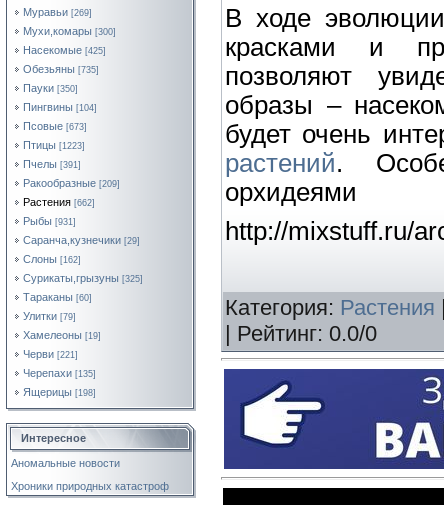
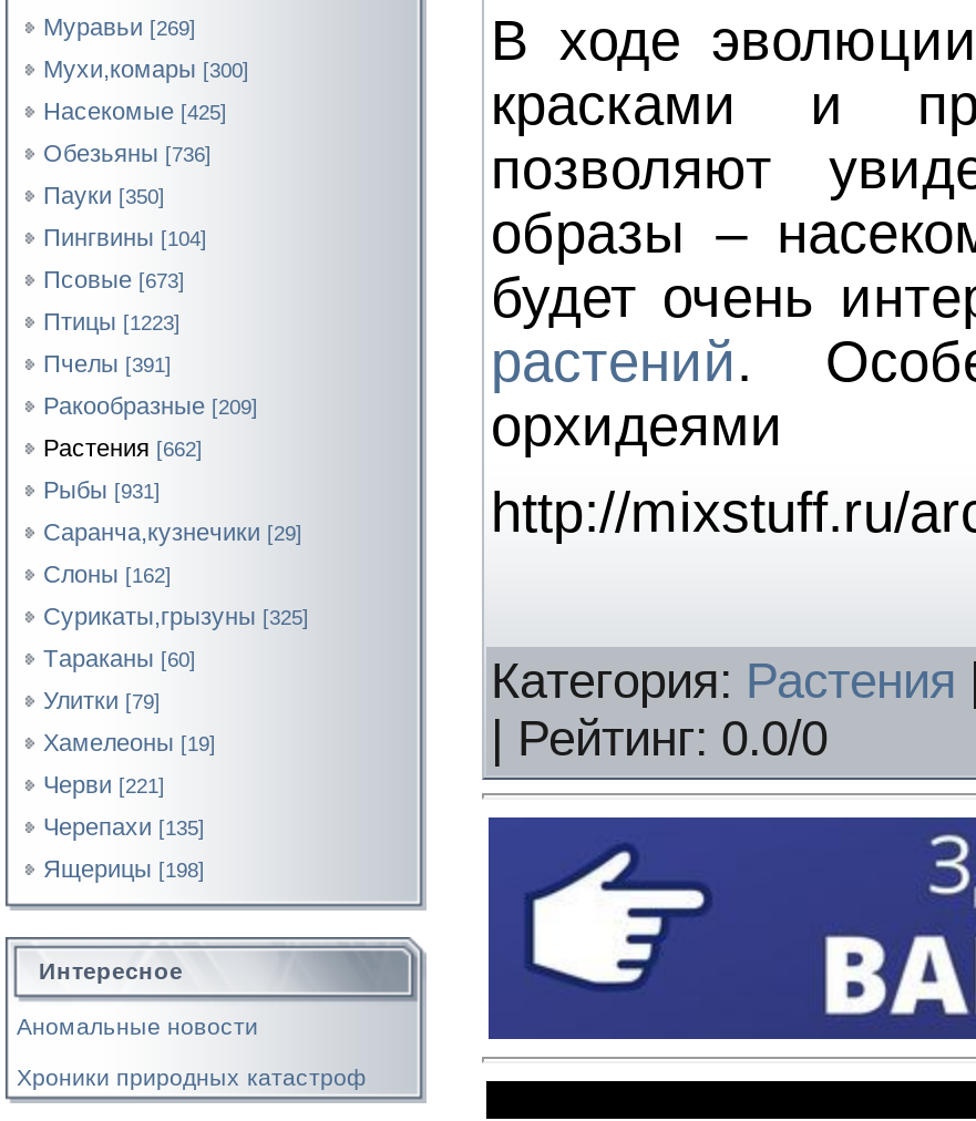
- Обезьяны [735]
+ Обезьяны [736]
